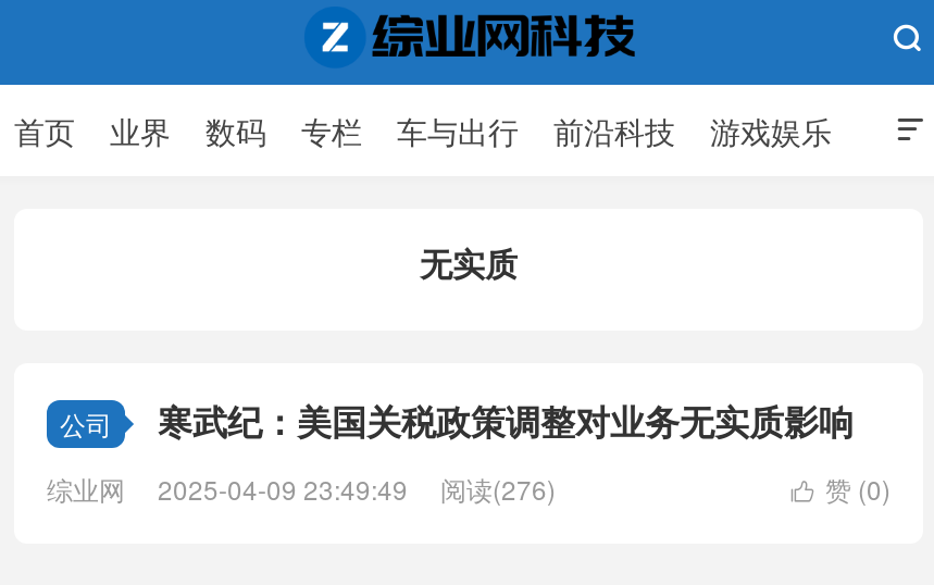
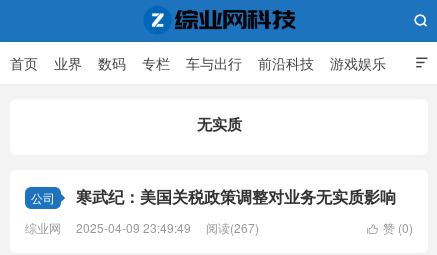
- 综业网 2025-04-09 23:49:49 阅读(276)
+ 综业网 2025-04-09 23:49:49 阅读(267)
